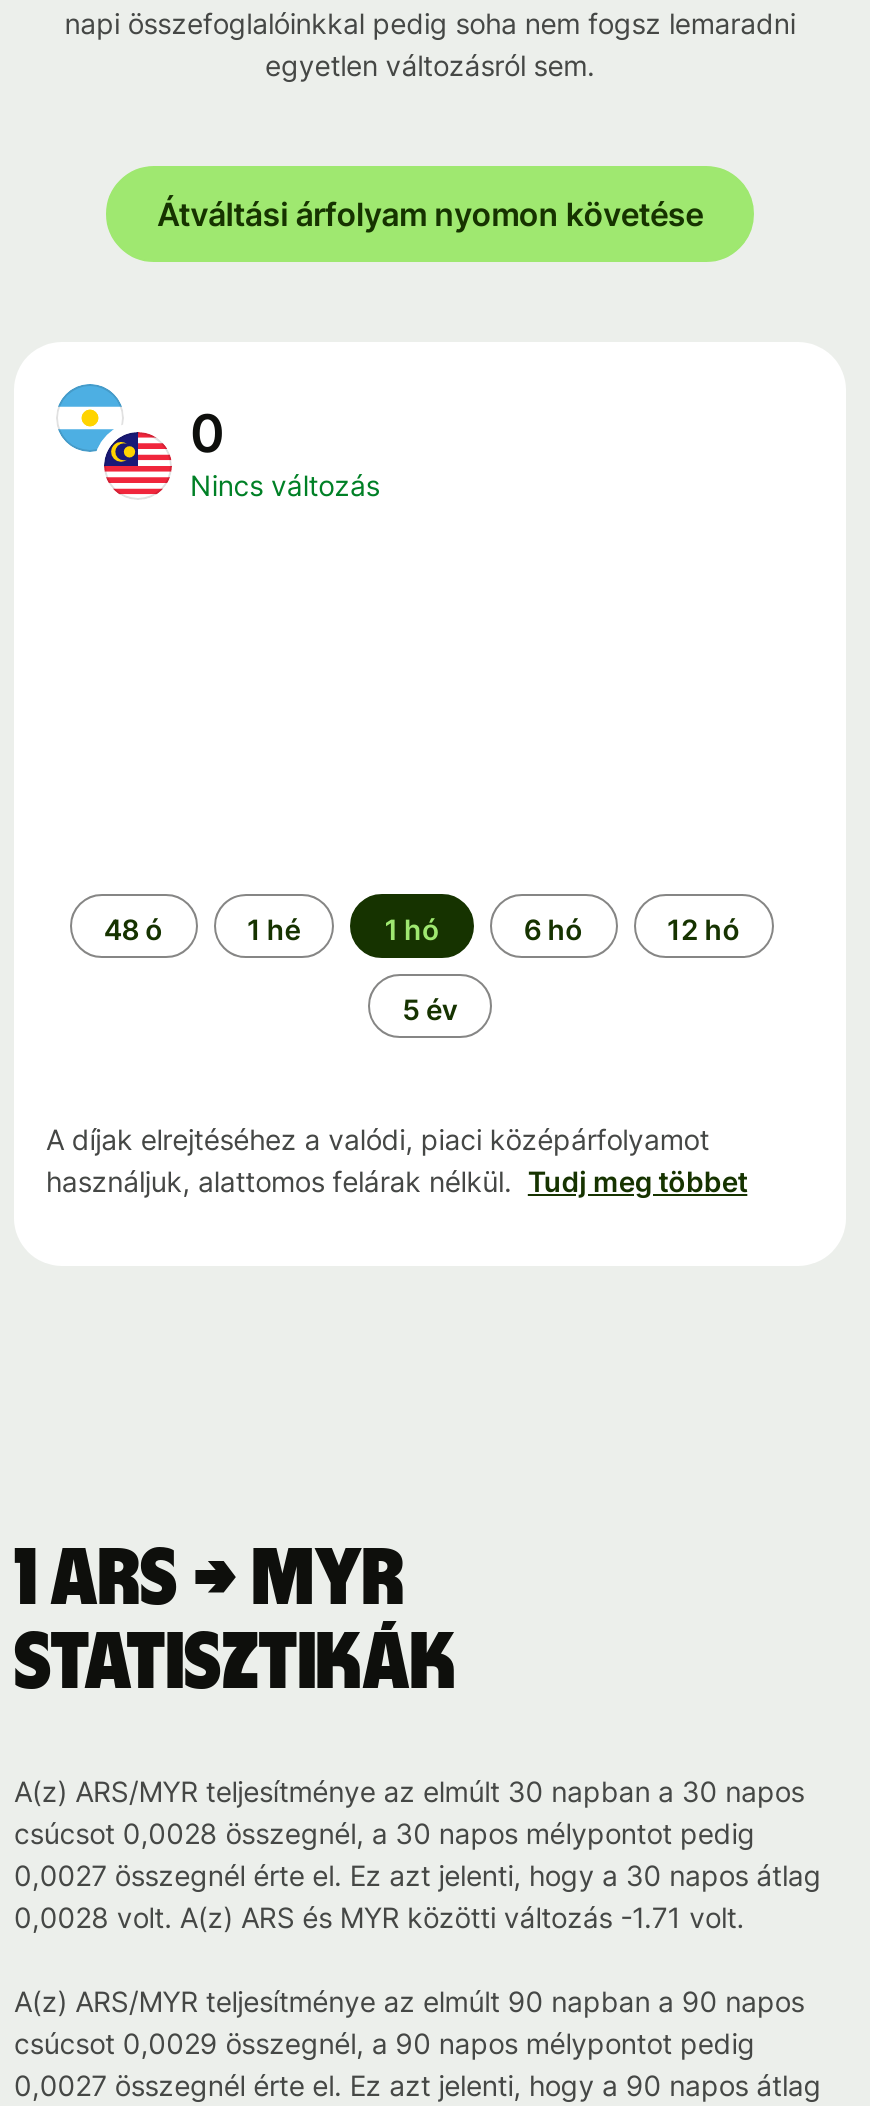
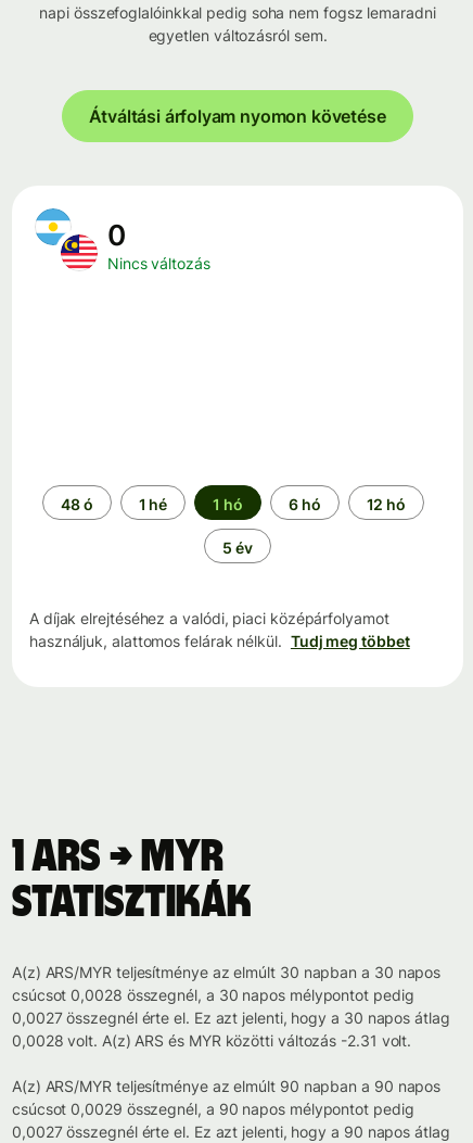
- 0,0028 volt. A(z) ARS és MYR közötti változás -1.71 volt.
+ 0,0028 volt. A(z) ARS és MYR közötti változás -2.31 volt.
